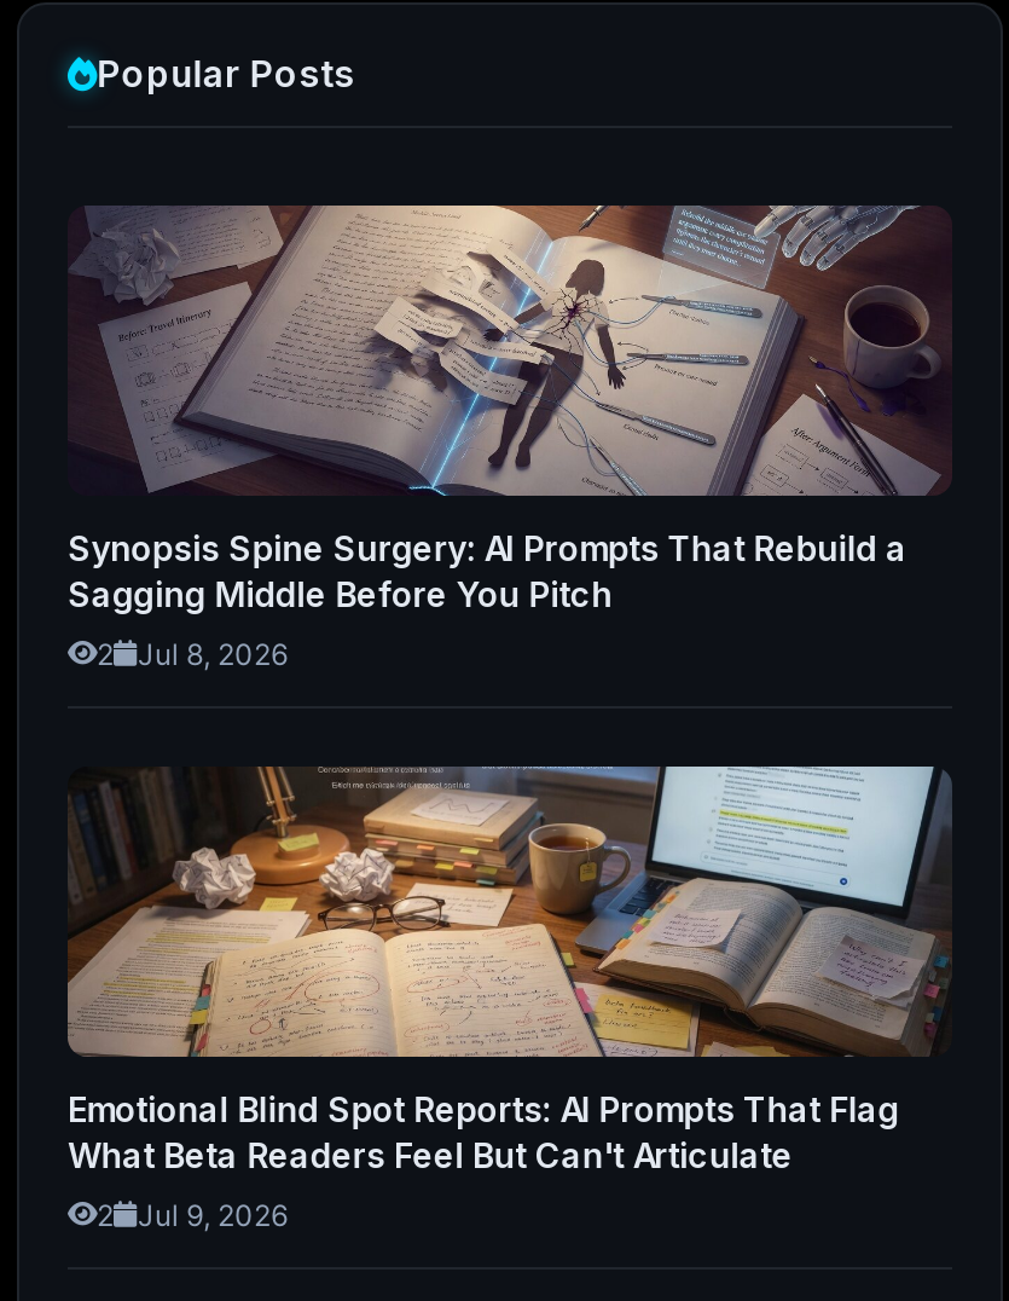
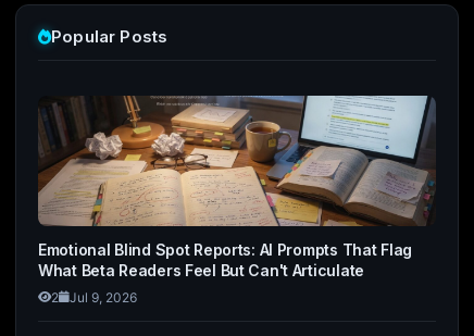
- [image]
- Synopsis Spine Surgery: AI Prompts That Rebuild a
- Sagging Middle Before You Pitch
- 2
- Jul 8, 2026
